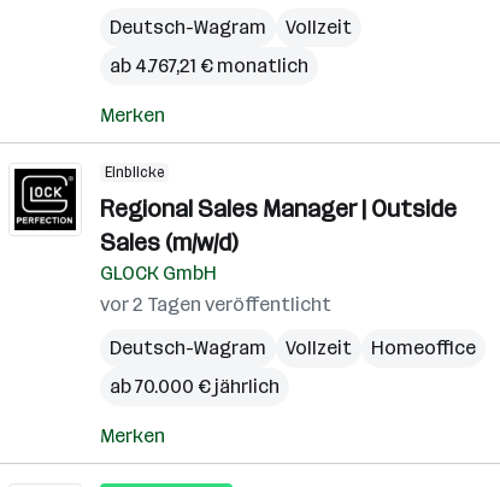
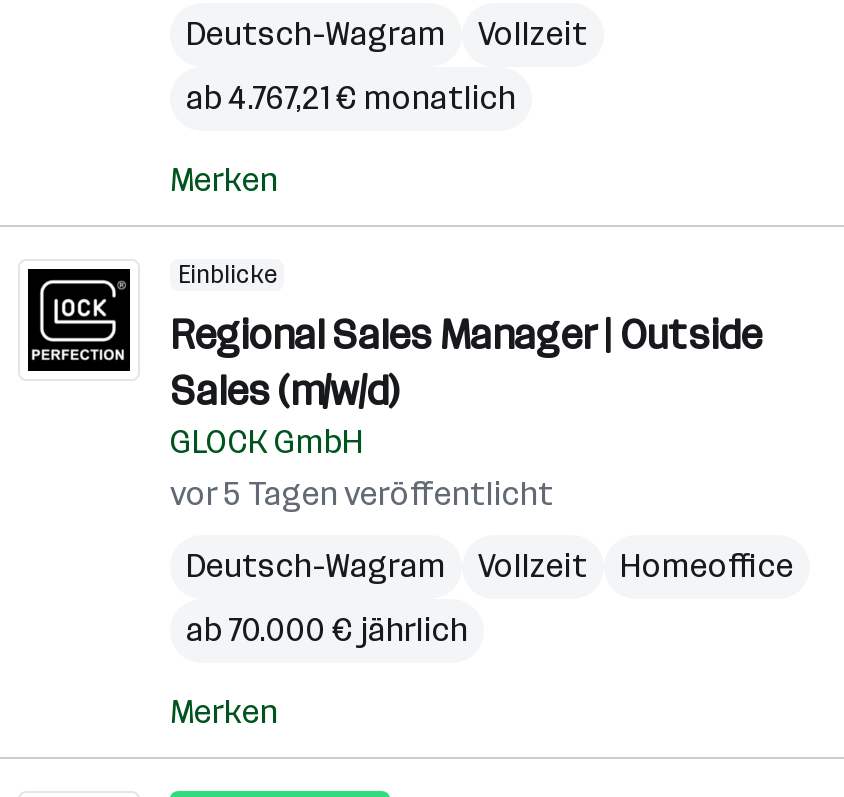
- vor 2 Tagen veröffentlicht
+ vor 5 Tagen veröffentlicht
